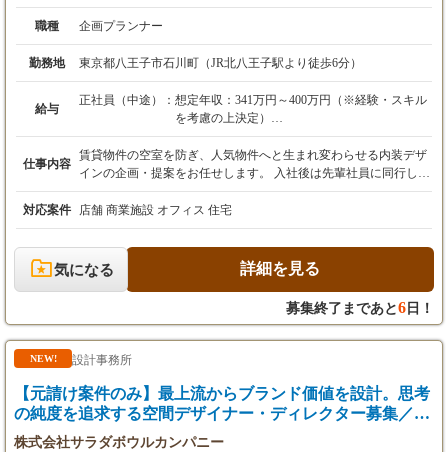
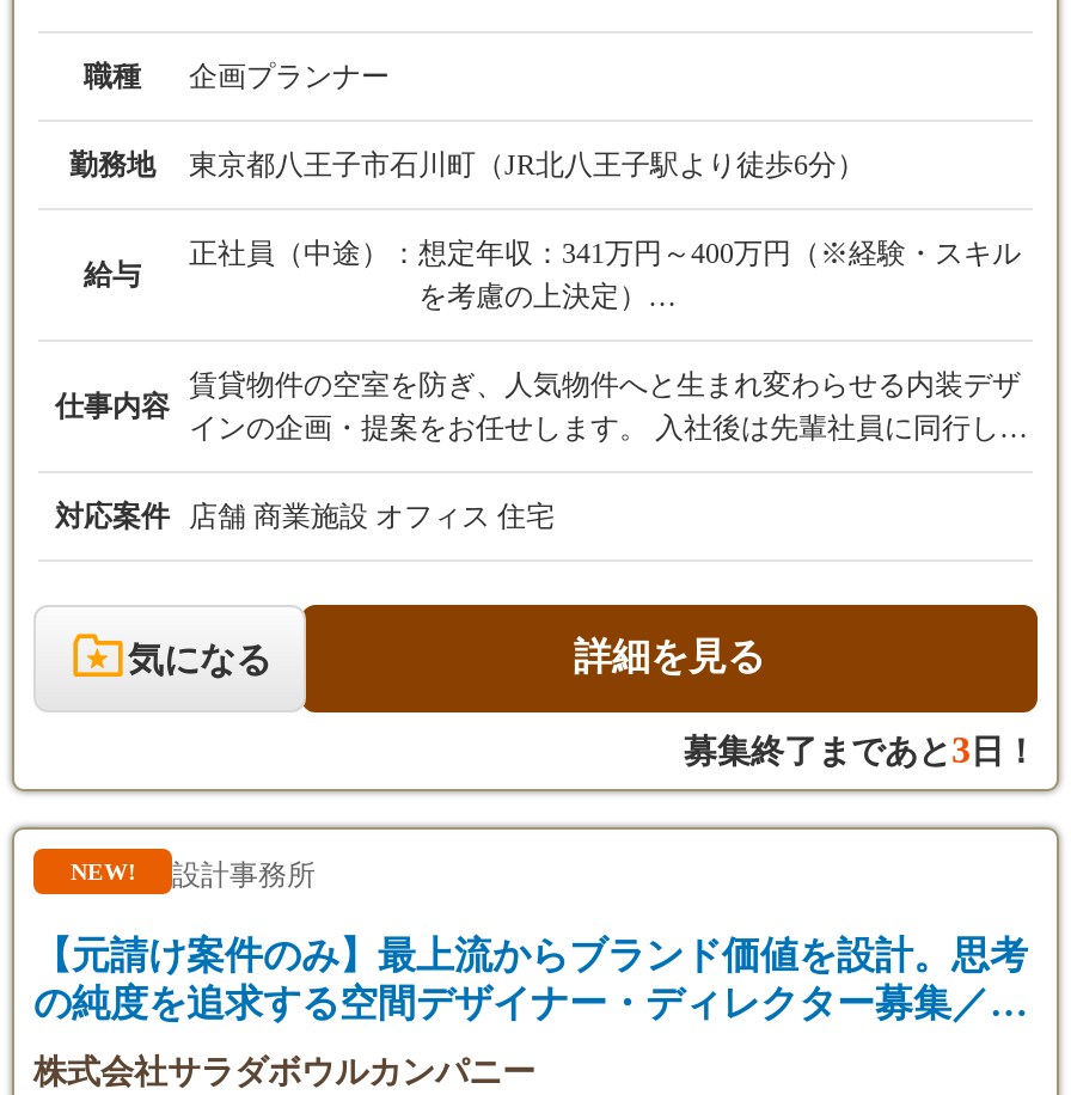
- 募集終了まであと6日！
+ 募集終了まであと3日！
